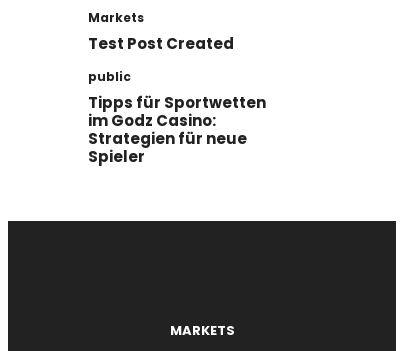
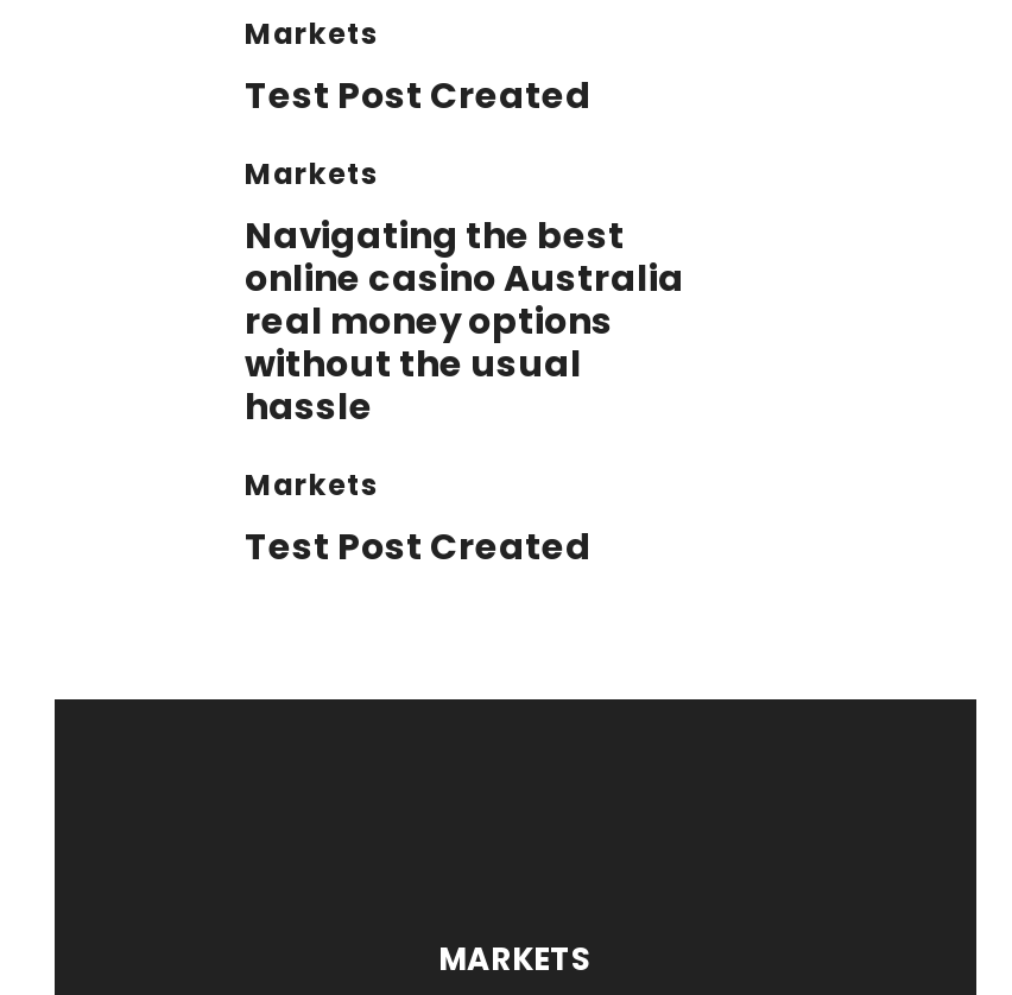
- public
- Tipps für Sportwetten
- im Godz Casino:
- Strategien für neue
- Spieler
+ Markets
+ Navigating the best
+ online casino Australia
+ real money options
+ without the usual
+ hassle
+ Markets
+ Test Post Created
